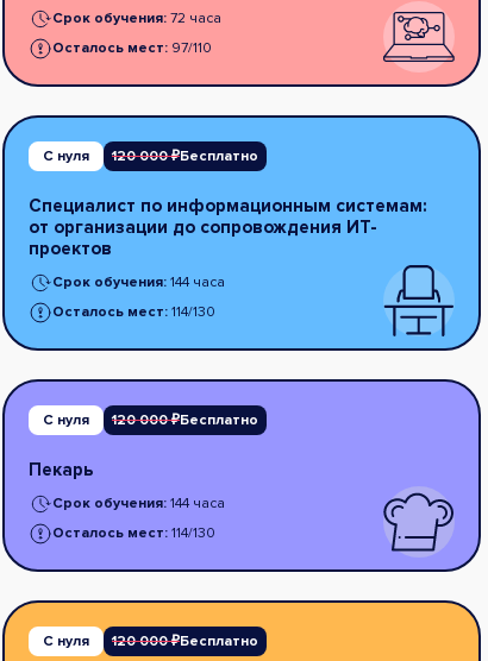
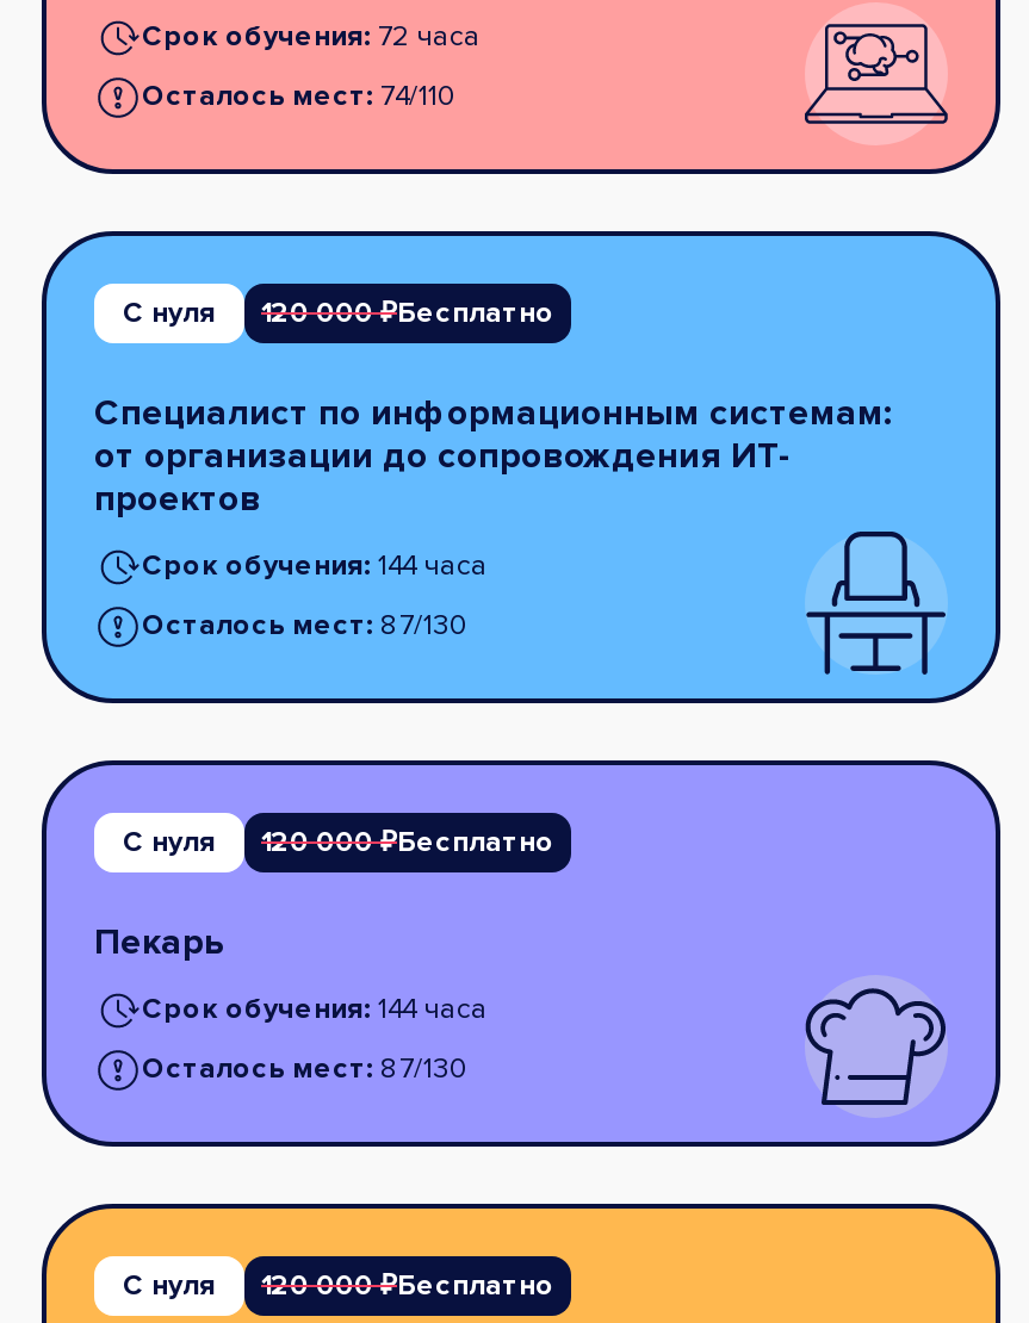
- Осталось мест: 97/110
+ Осталось мест: 74/110

- Осталось мест: 114/130
+ Осталось мест: 87/130

- Осталось мест: 114/130
+ Осталось мест: 87/130
